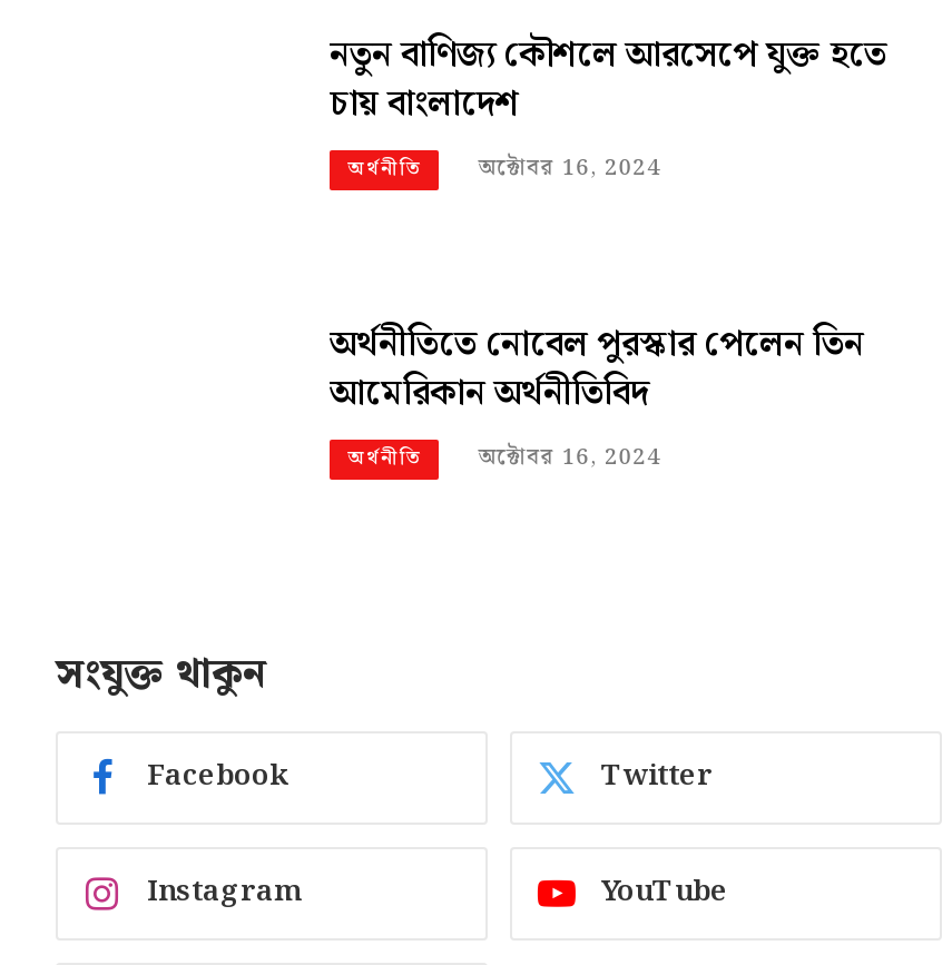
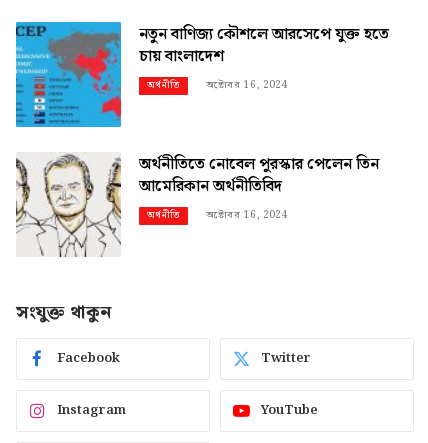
+ [image]

+ [image]
